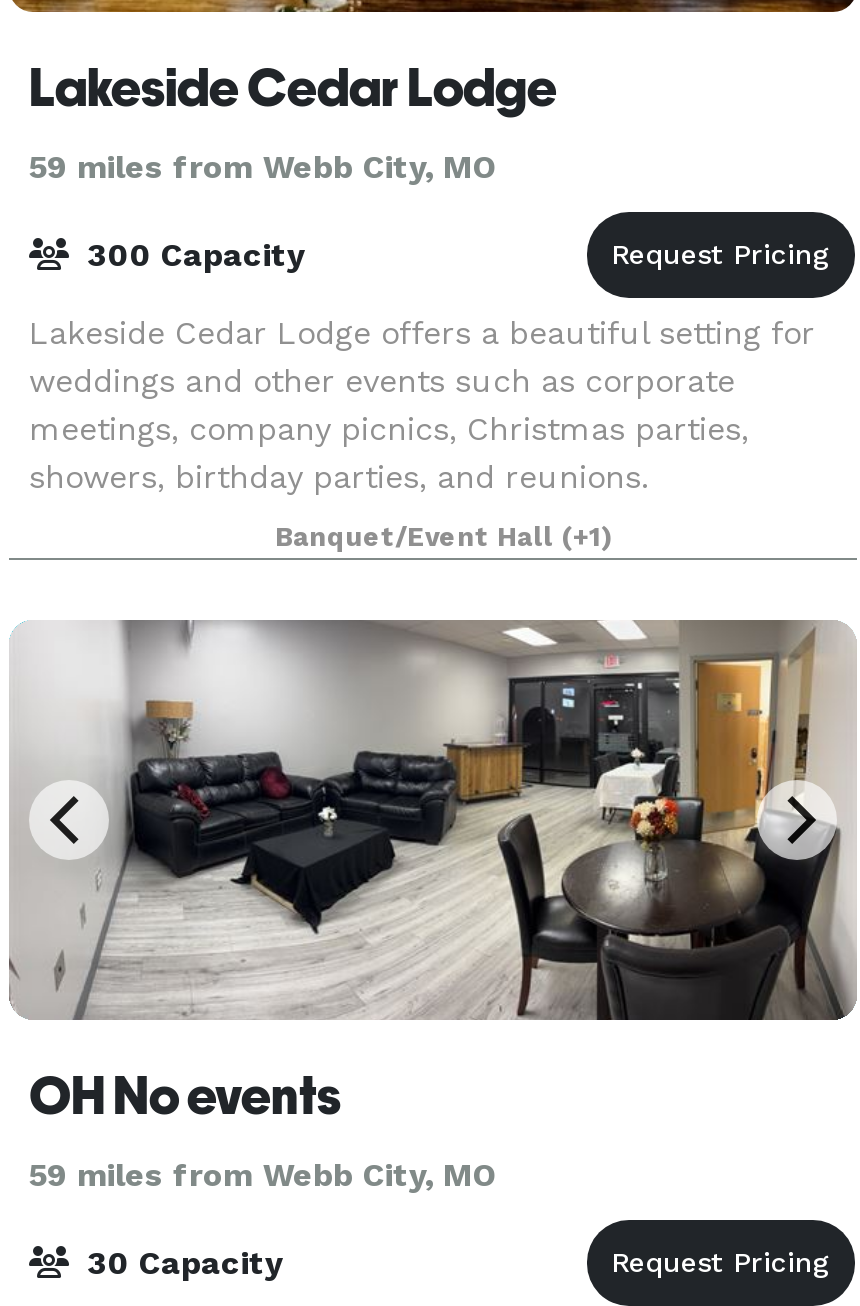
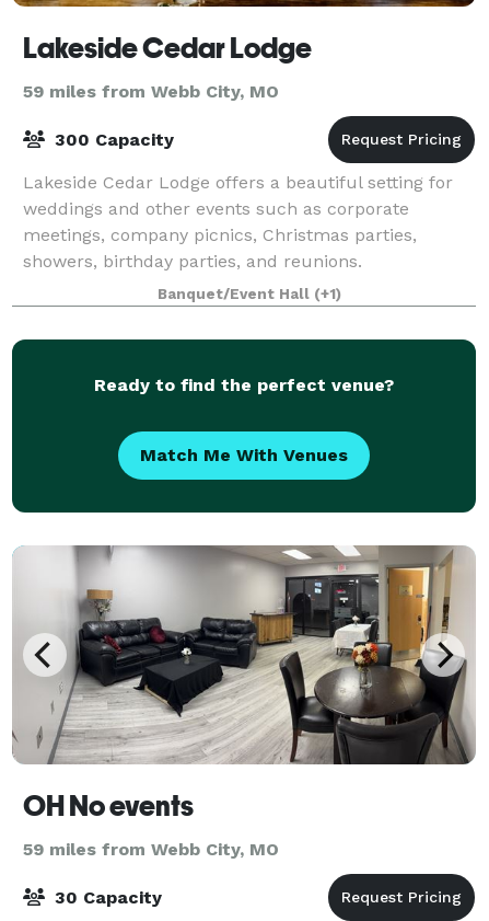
+ [image]
+ Ready to find the perfect venue?
+ Match Me With Venues
